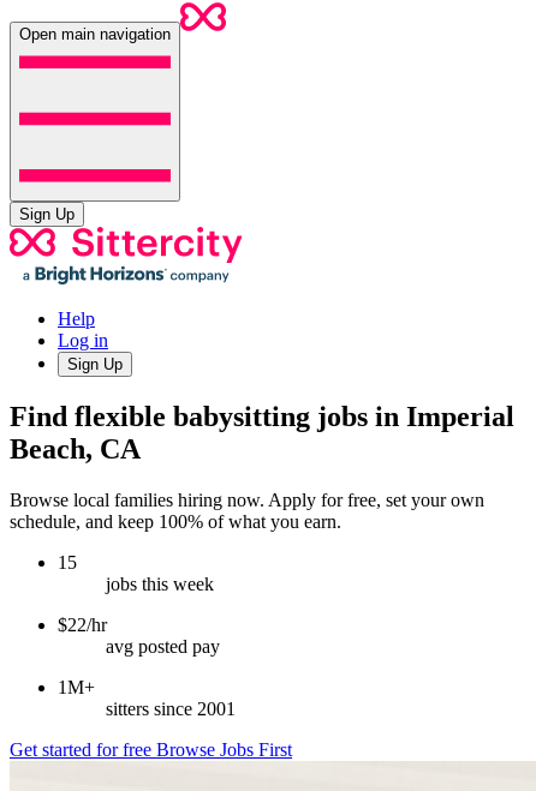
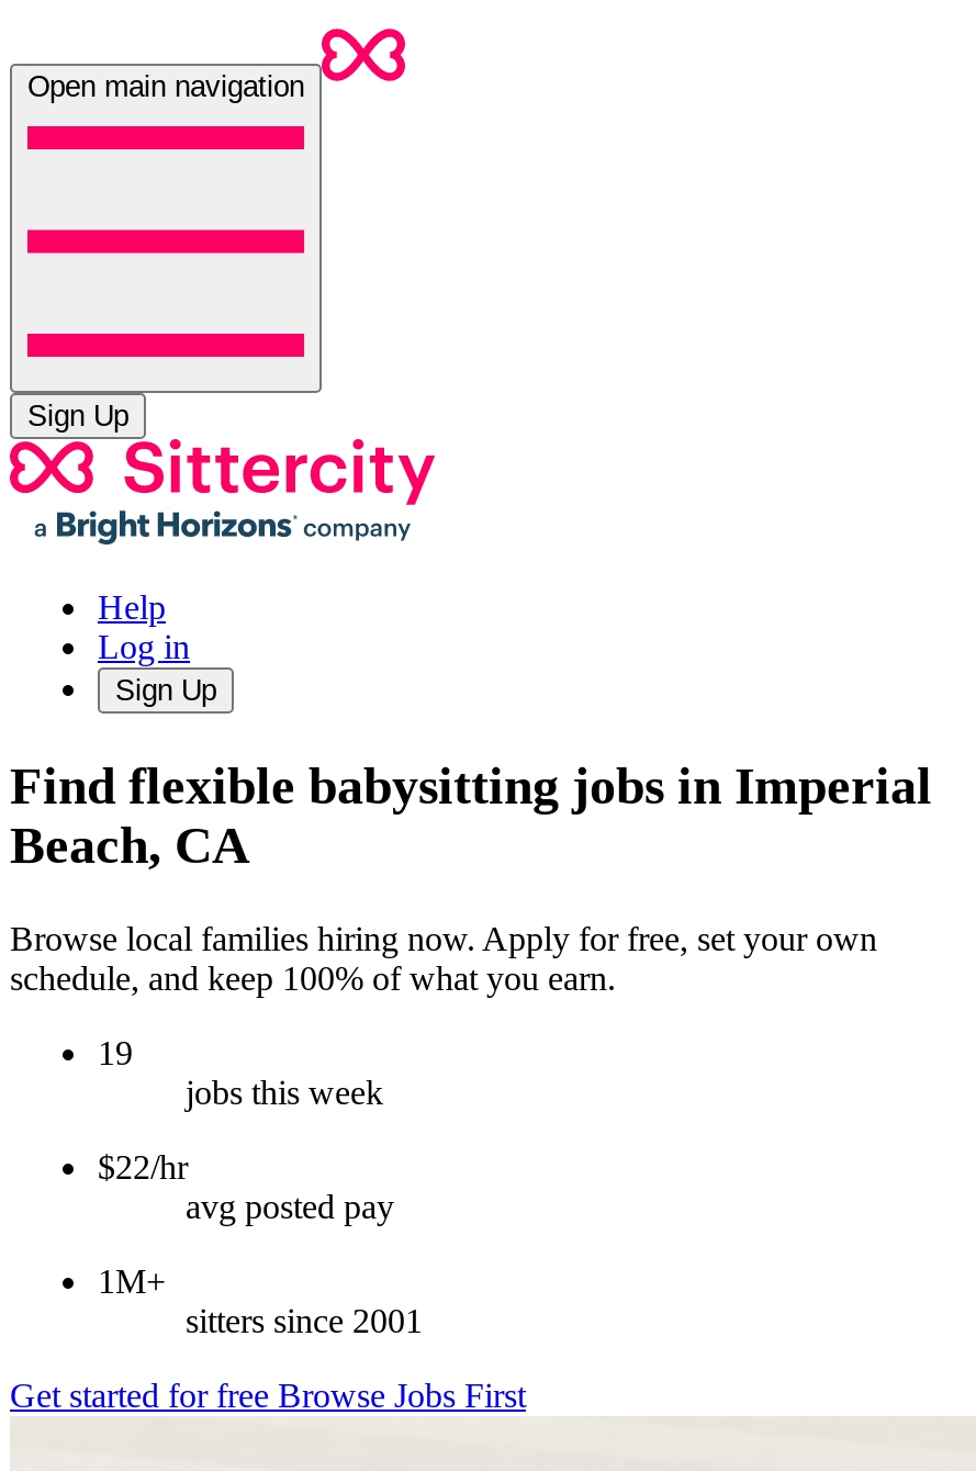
- 15
+ 19
